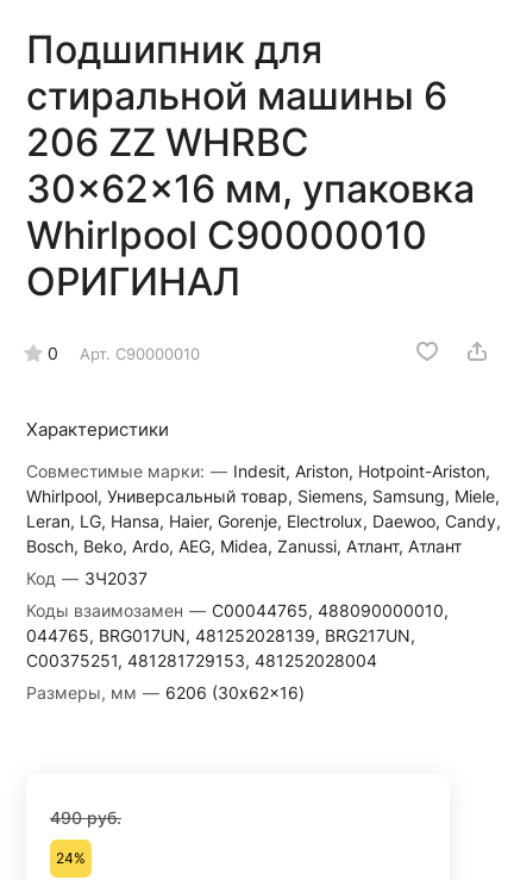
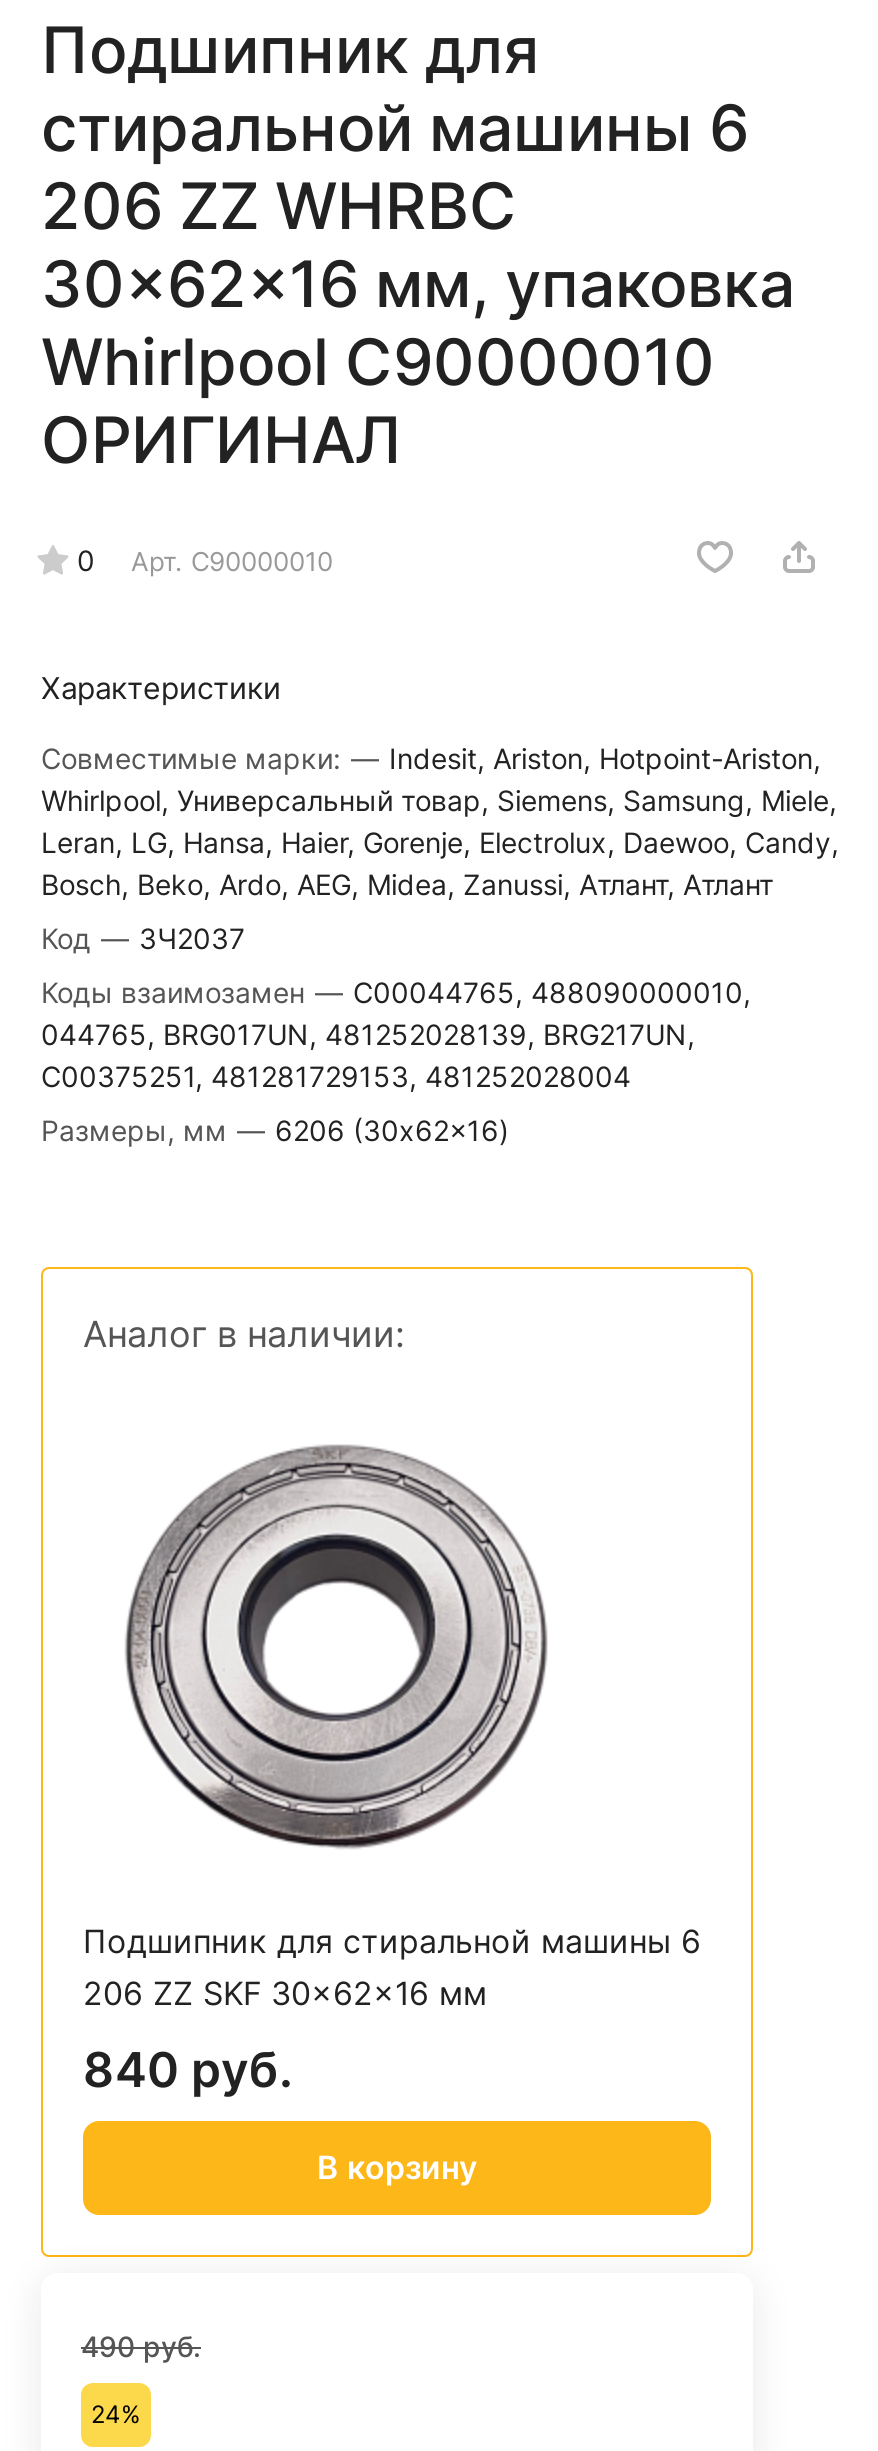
+ [image]
+ Аналог в наличии:

+ Подшипник для стиральной машины 6
+ 206 ZZ SKF 30x62x16 мм
+ 840 руб.
+ В корзину
